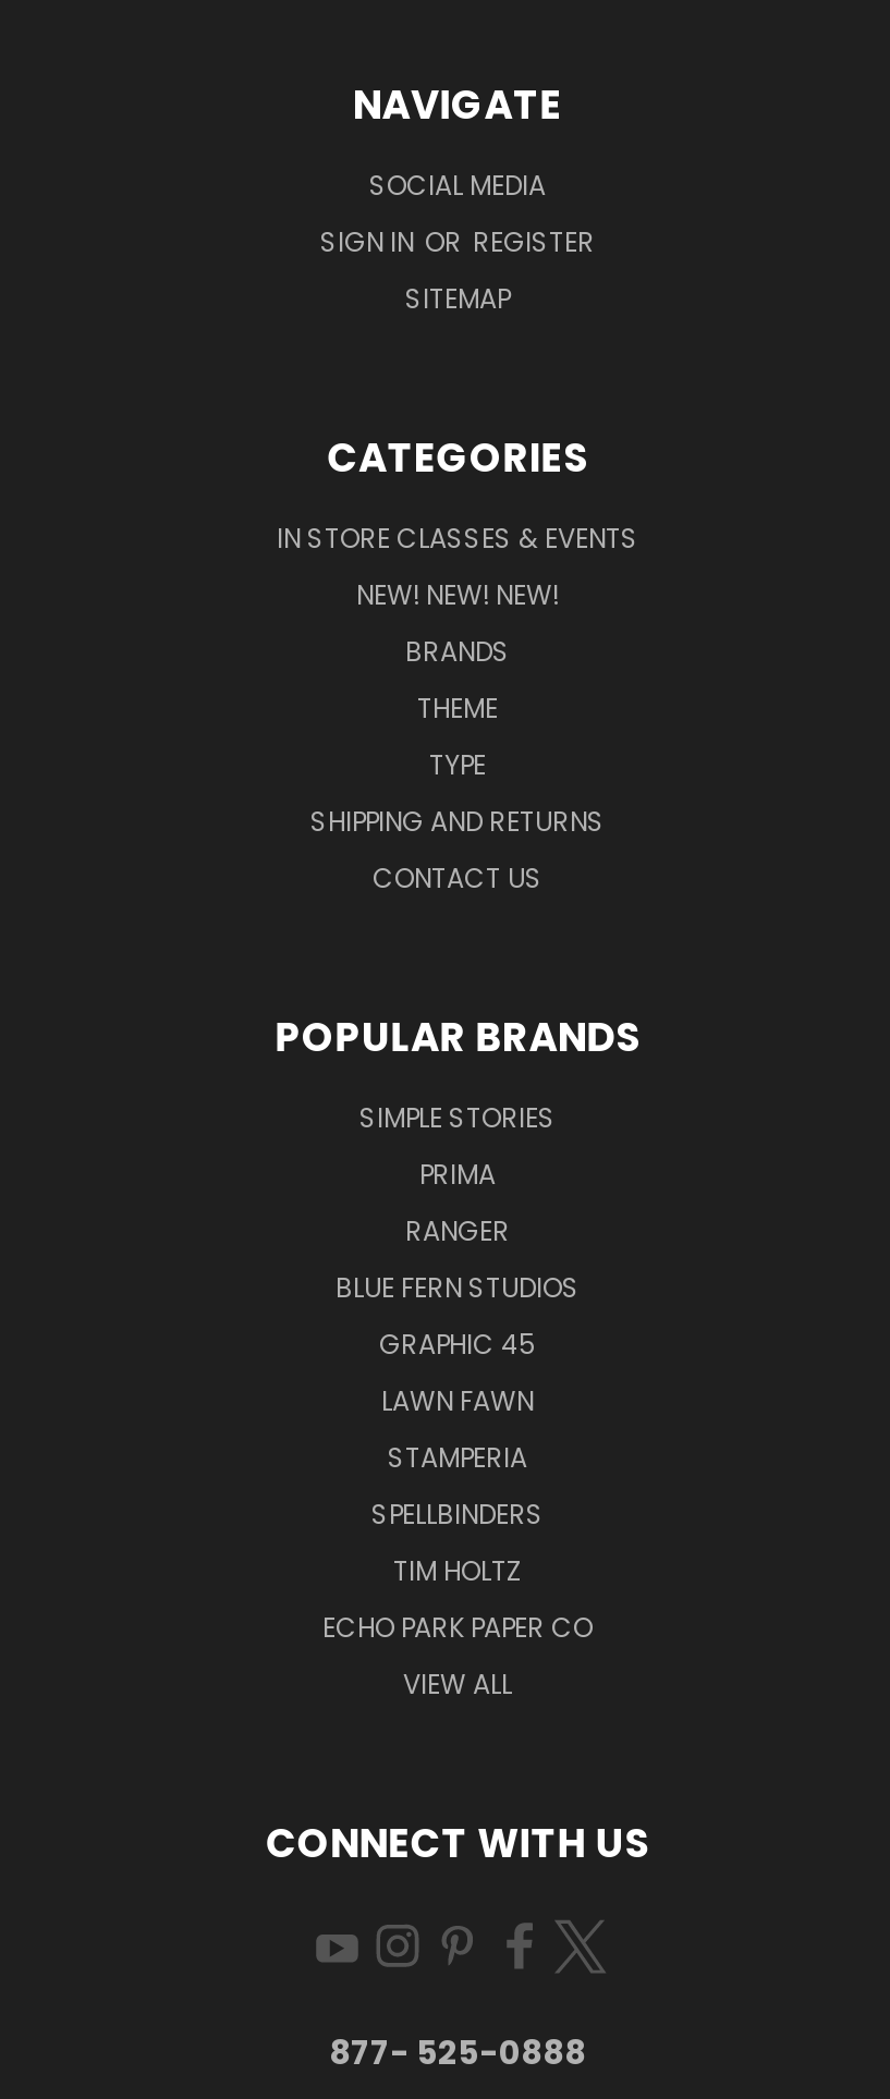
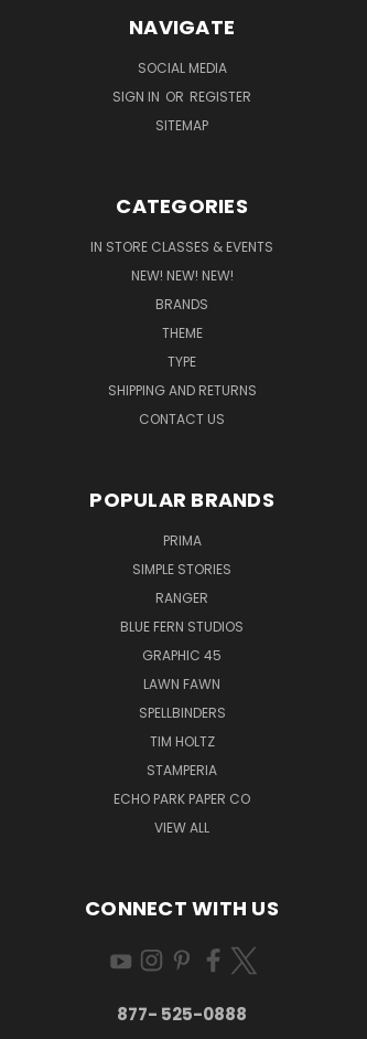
moved down: SIMPLE STORIES

moved up: PRIMA

moved down: STAMPERIA

moved up: SPELLBINDERS | TIM HOLTZ
